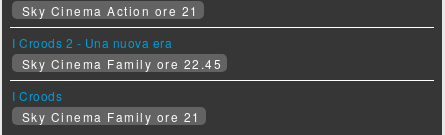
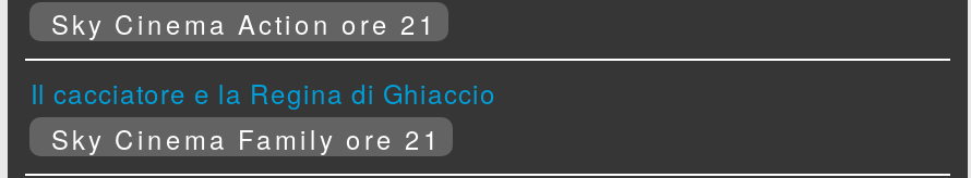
- I Croods 2 - Una nuova era
- Sky Cinema Family ore 22.45
- I Croods
+ Il cacciatore e la Regina di Ghiaccio
